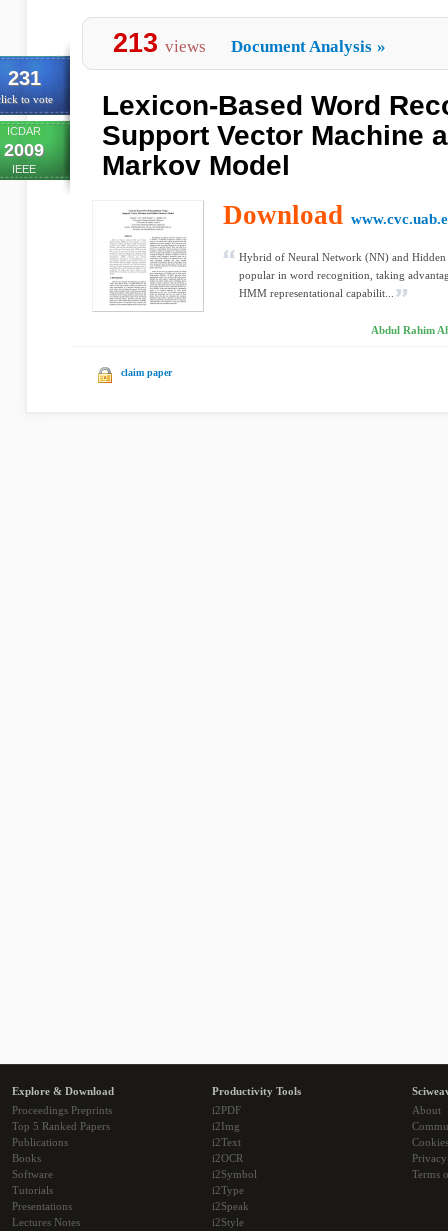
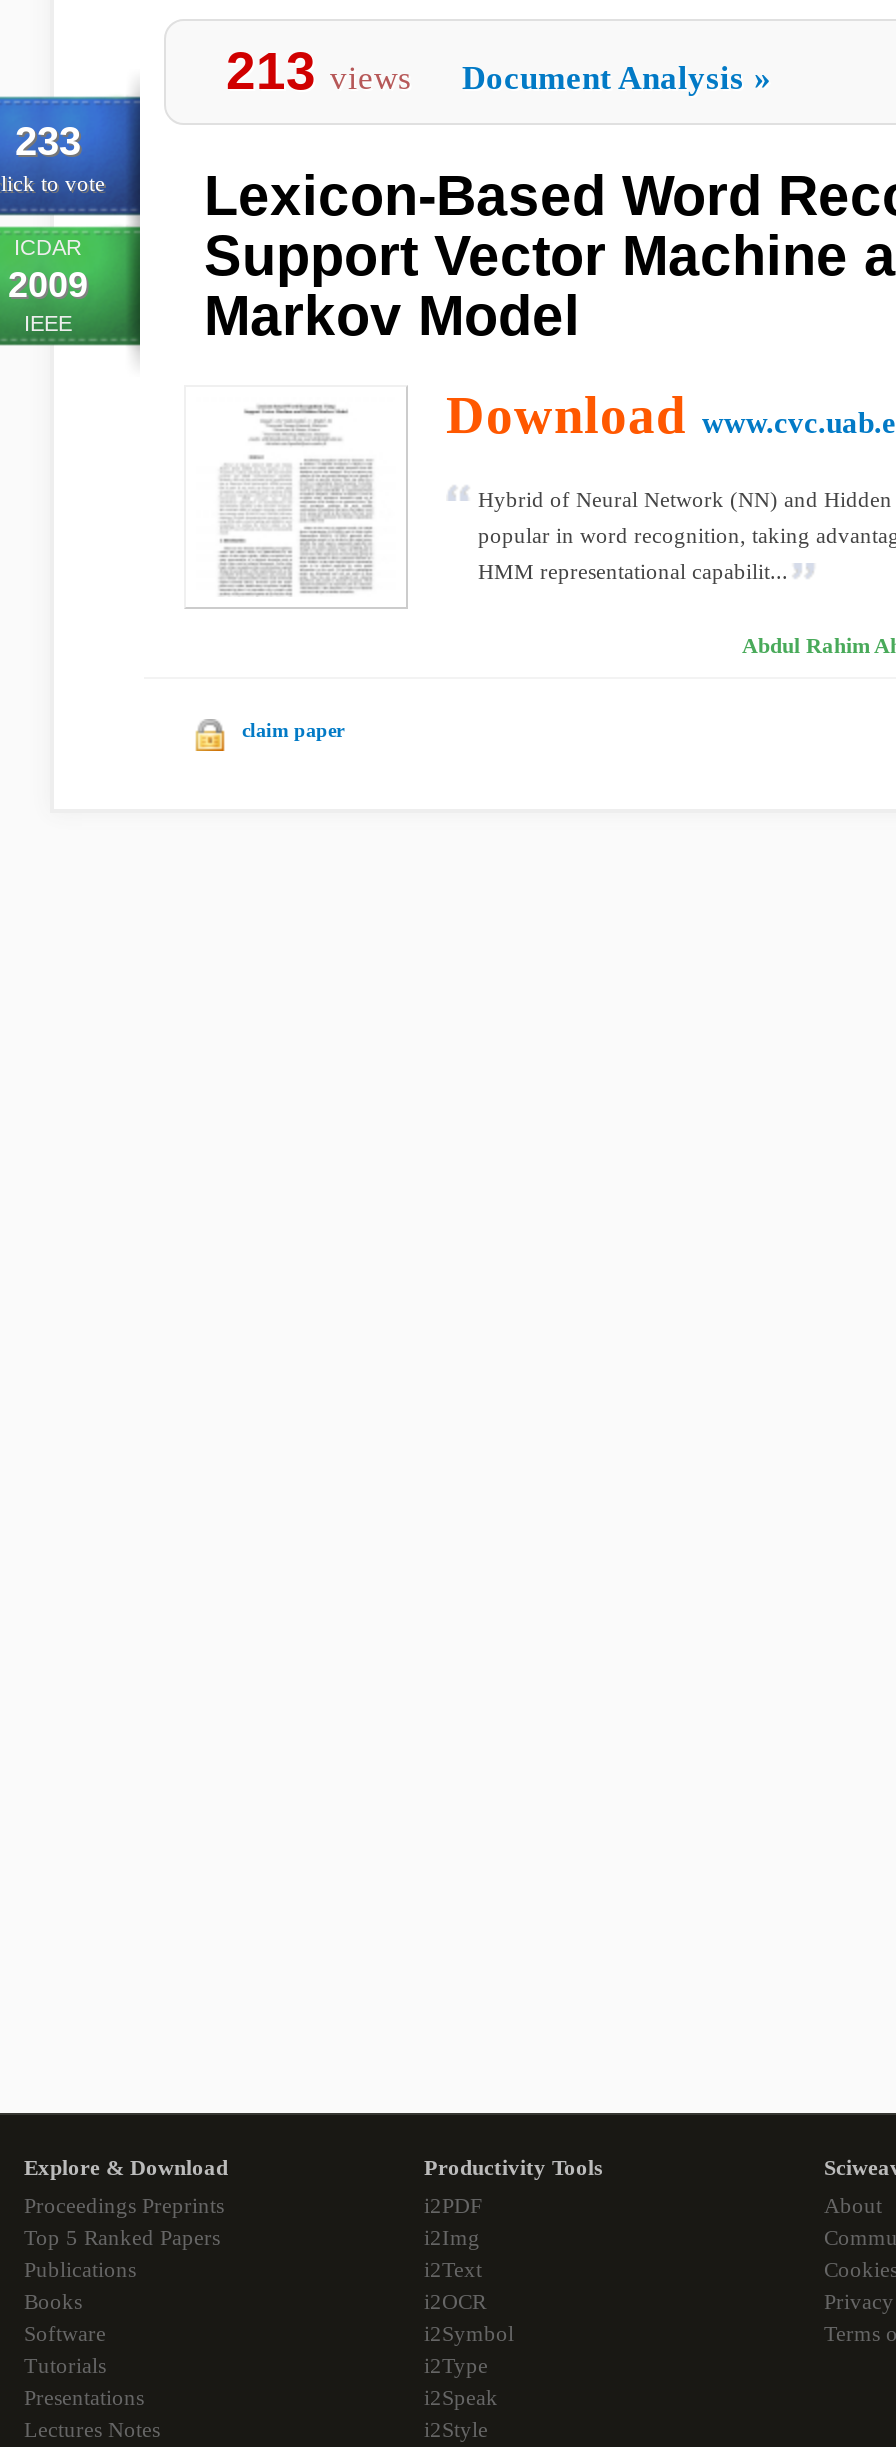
- 231
+ 233
